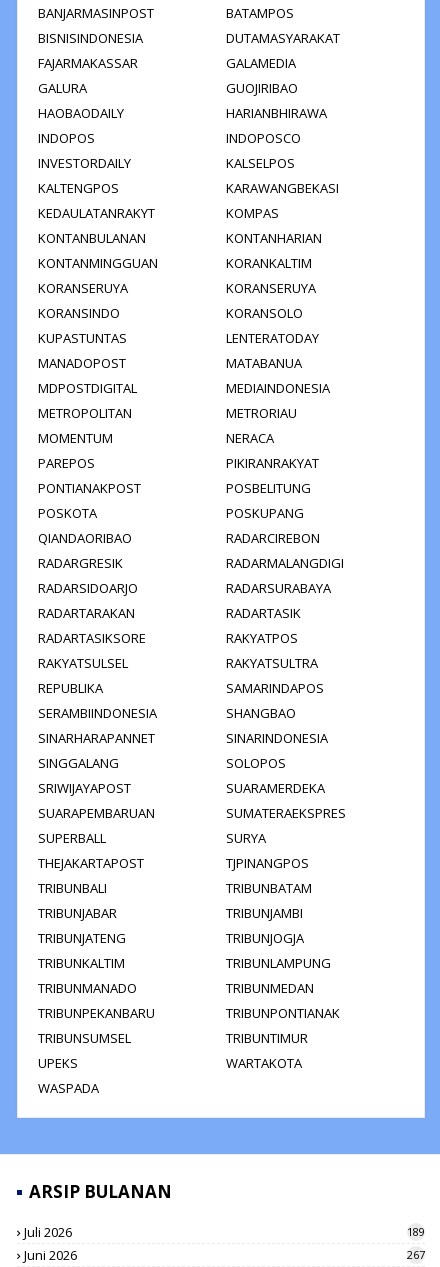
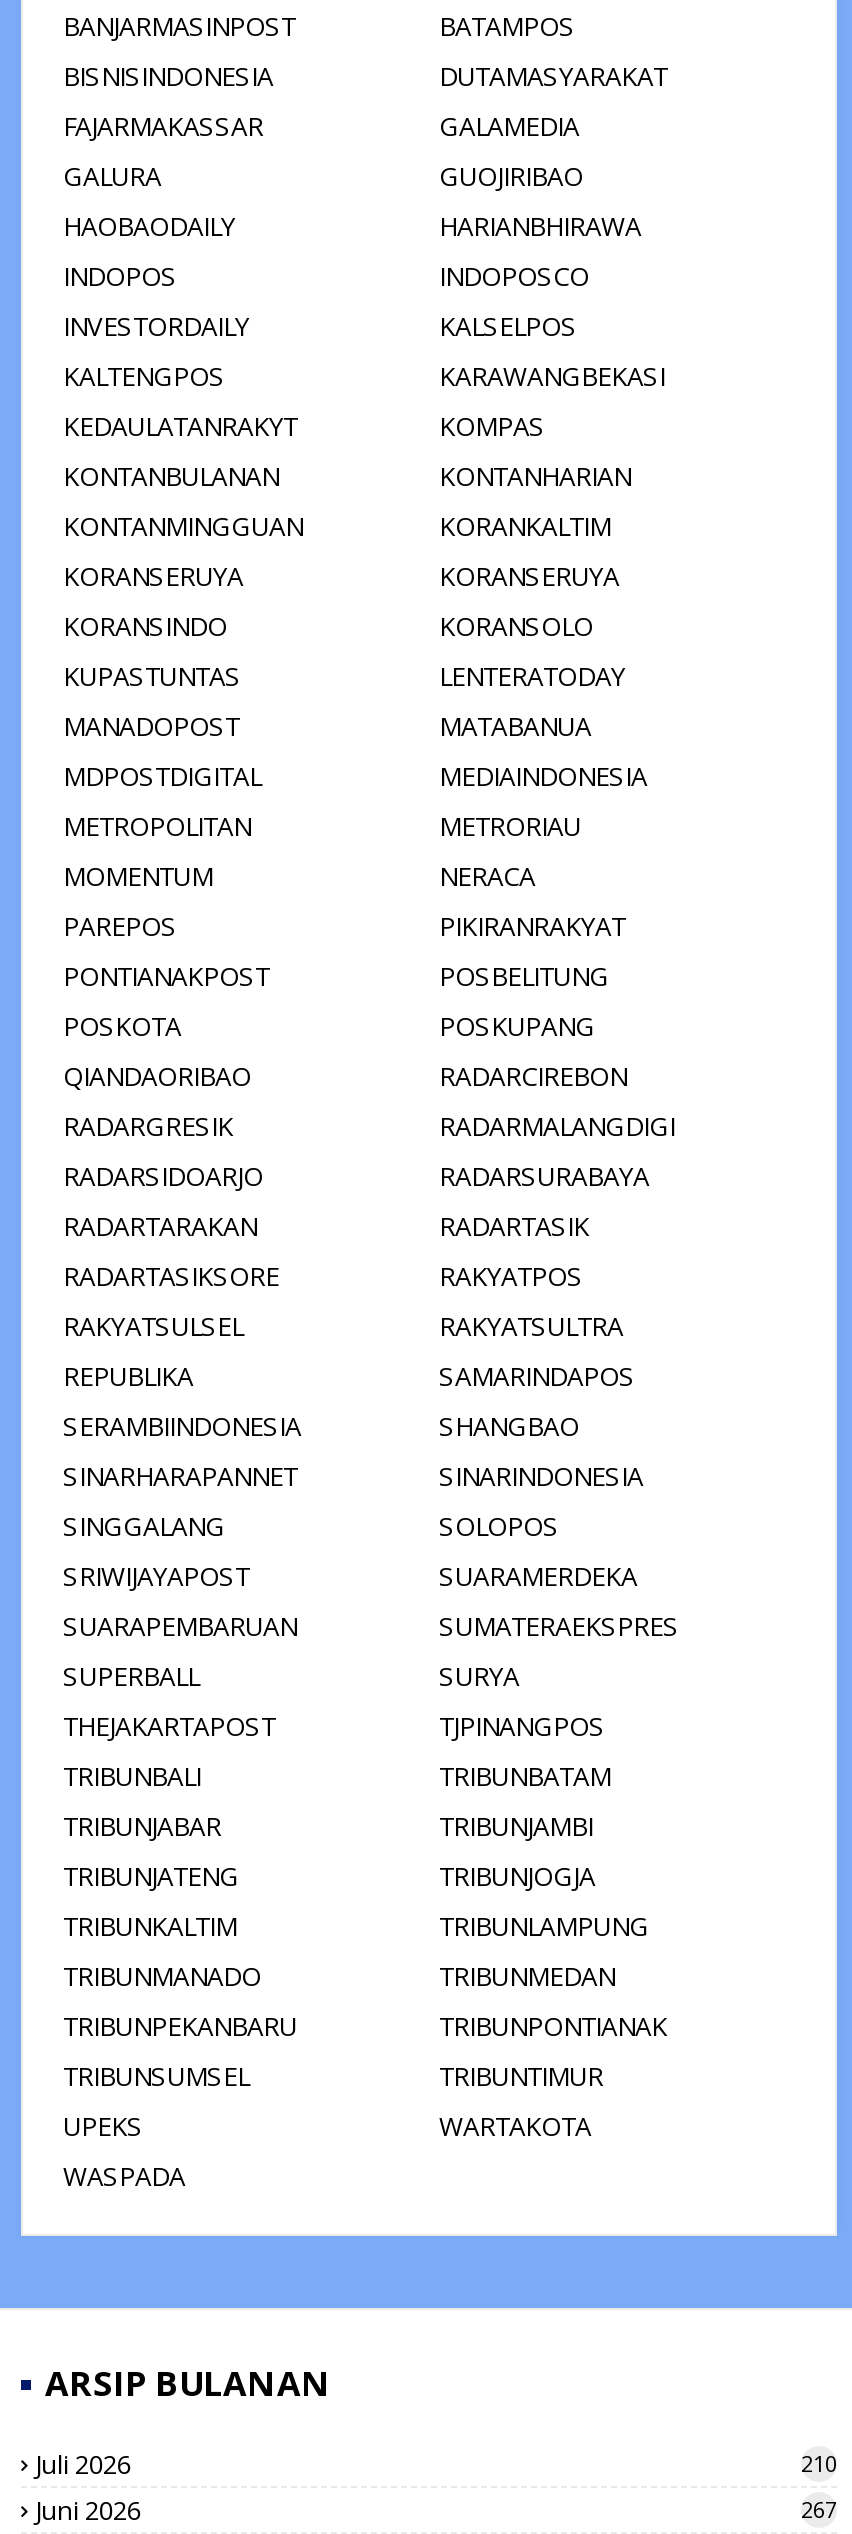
- 189
+ 210
